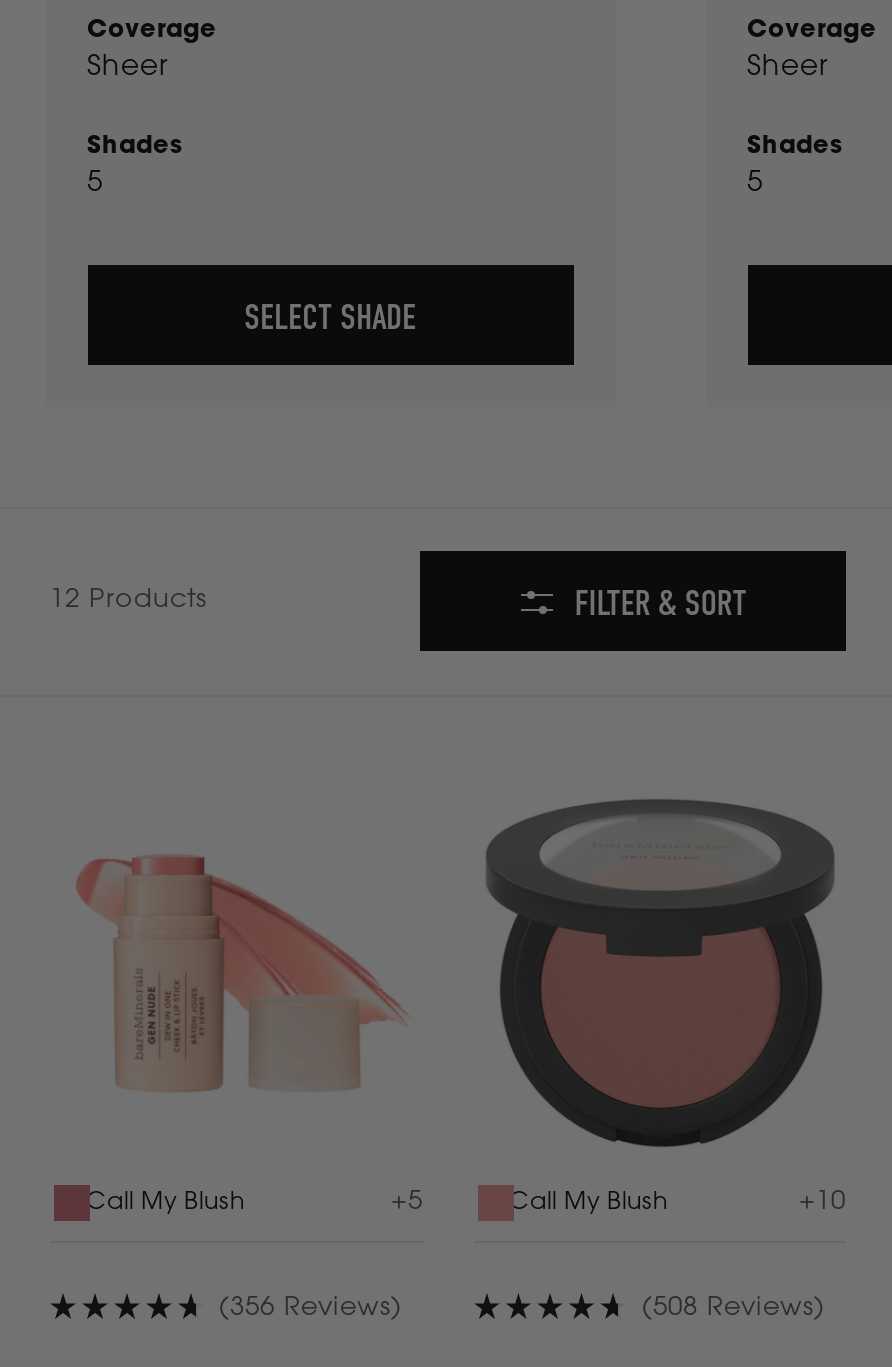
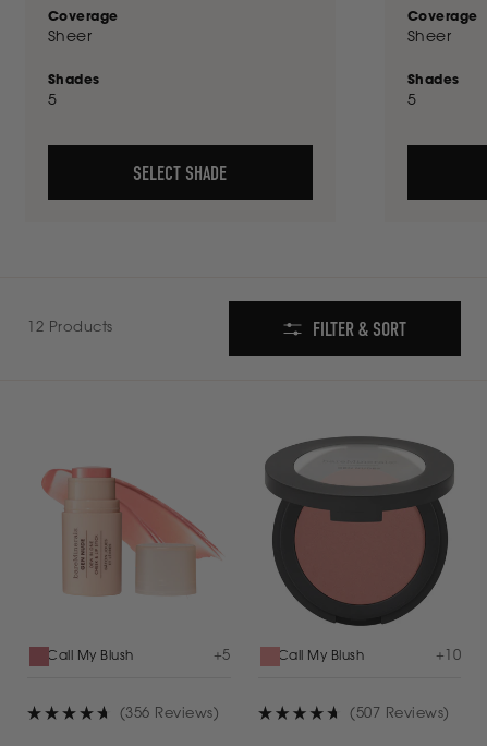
- (508 Reviews)
+ (507 Reviews)
